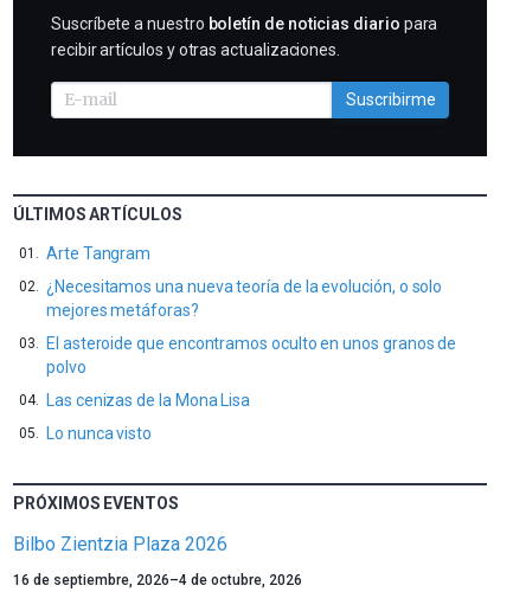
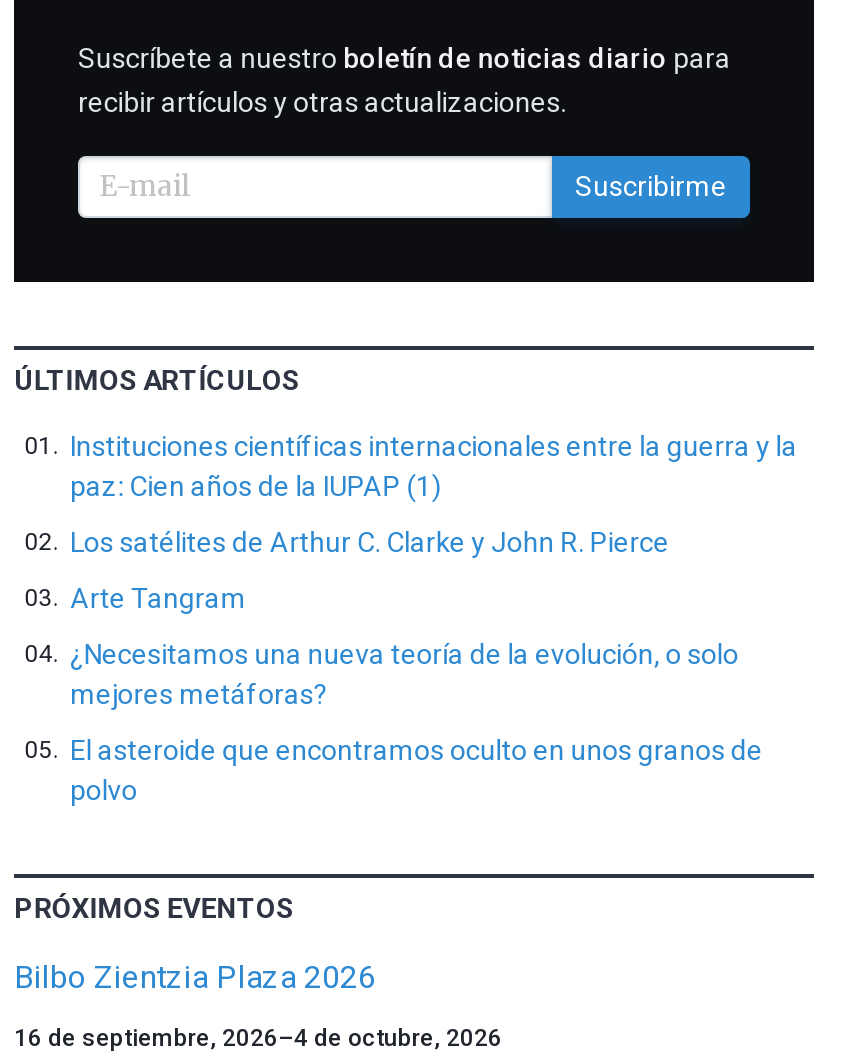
+ Instituciones científicas internacionales entre la guerra y la
+ paz: Cien años de la IUPAP (1)
+ Los satélites de Arthur C. Clarke y John R. Pierce

moved down: Arte Tangram | ¿Necesitamos una nueva teoría de la evolución, o solo | mejores metáforas? | El asteroide que encontramos oculto en unos granos de | polvo

- Las cenizas de la Mona Lisa
- Lo nunca visto
